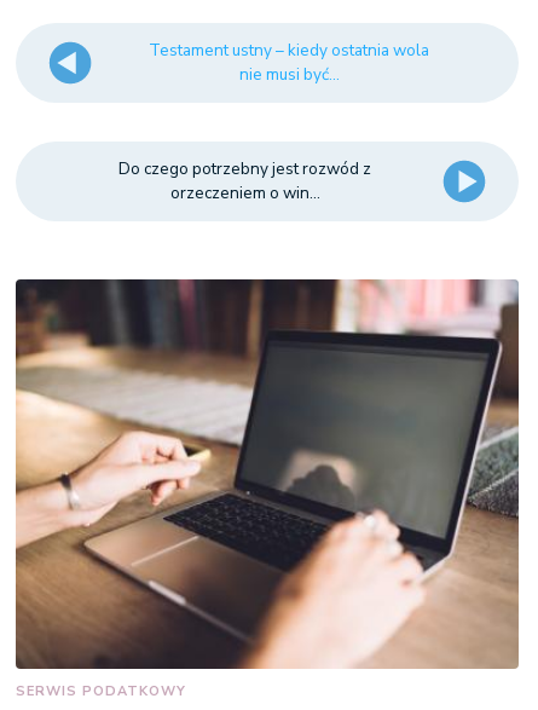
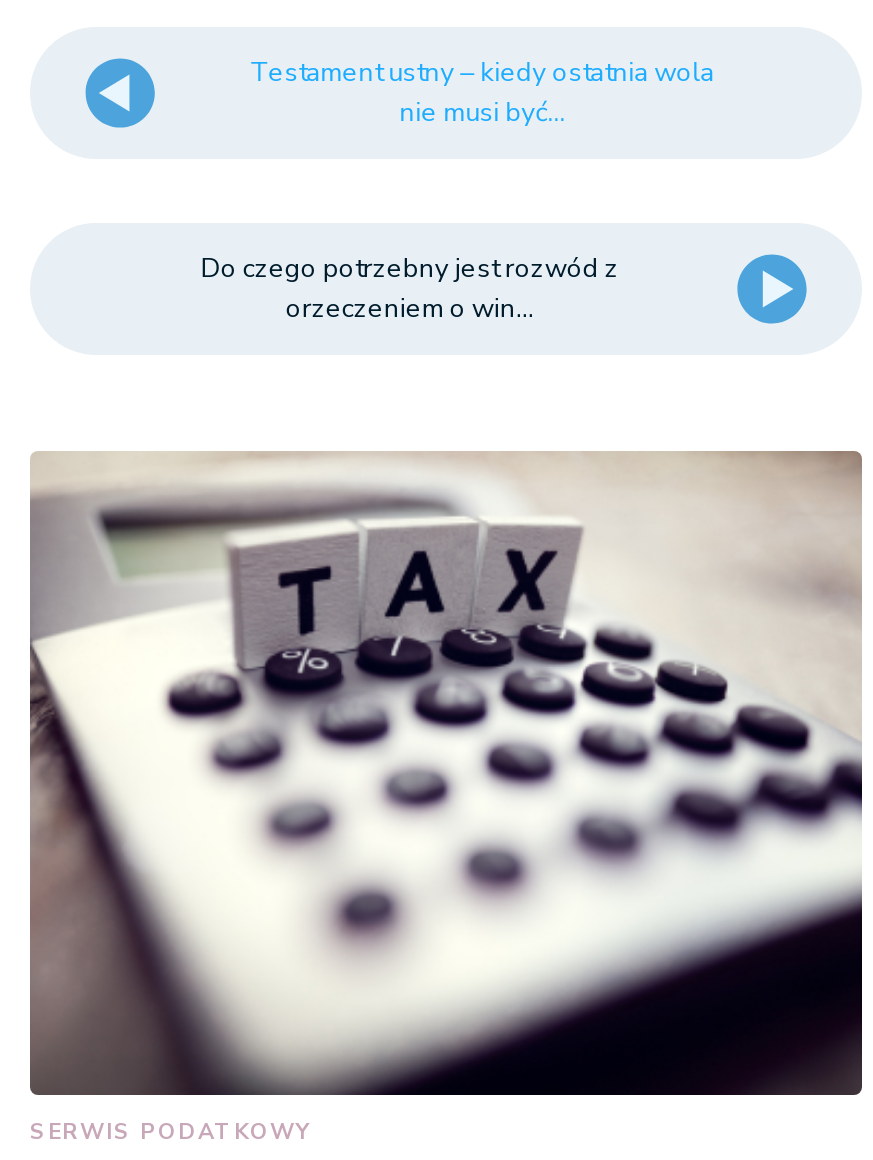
- [image]
+ [image]
